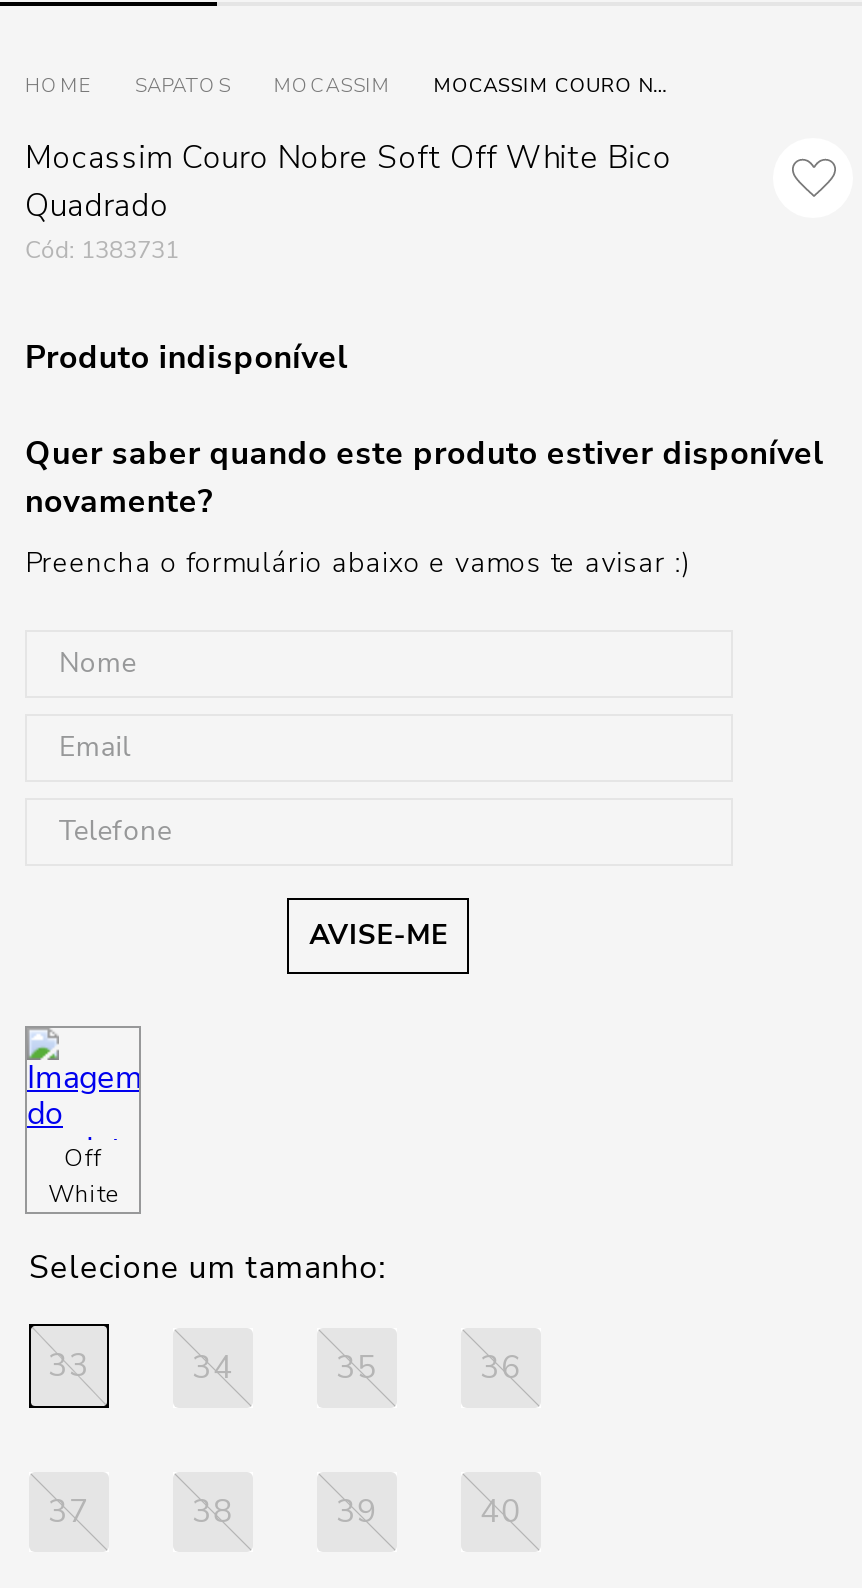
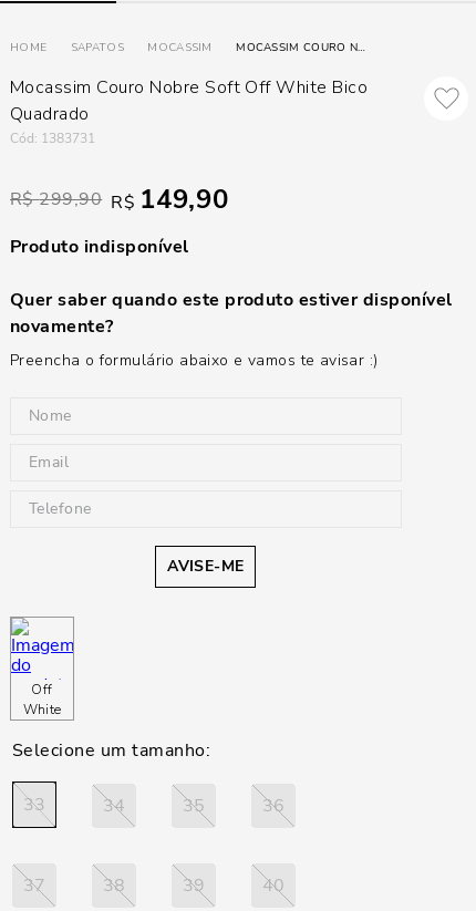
+ R$299,90 R$ 149,90
